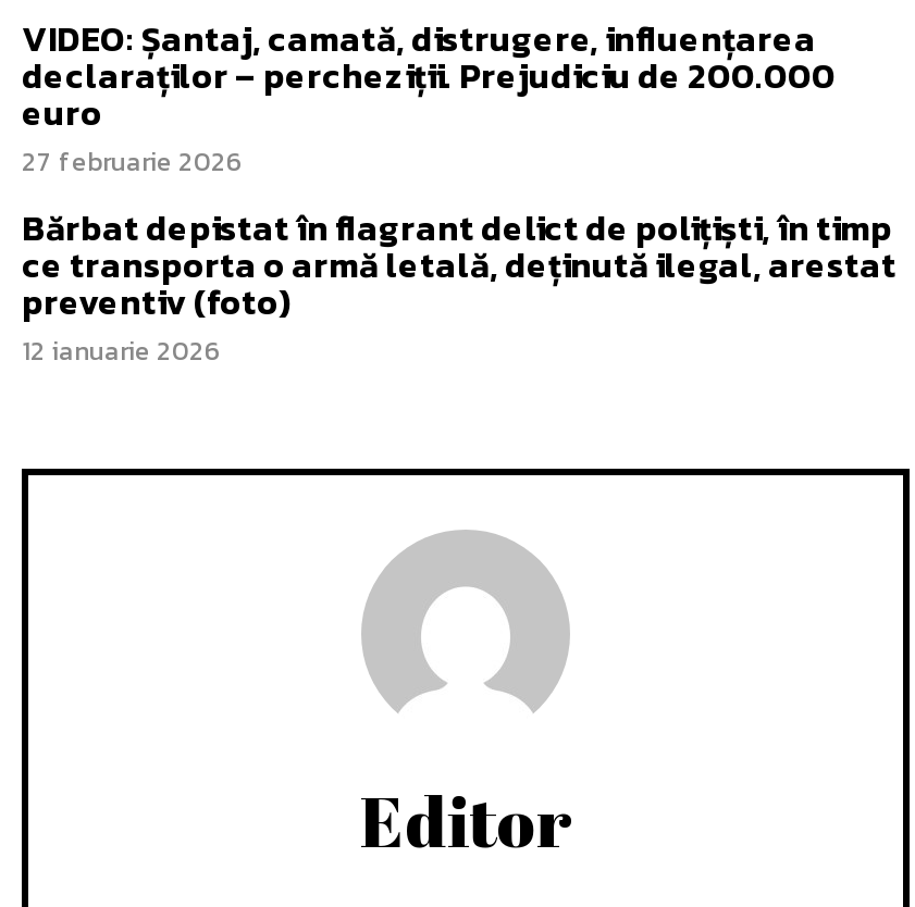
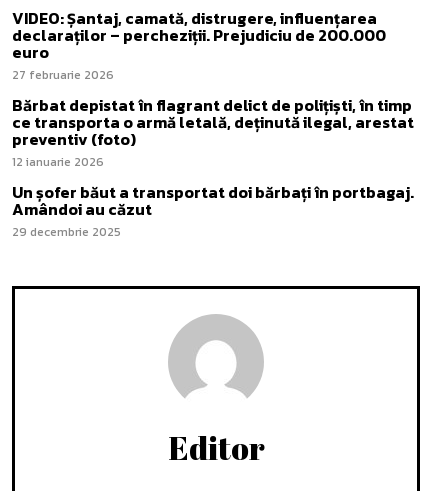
+ Un șofer băut a transportat doi bărbați în portbagaj.
+ Amândoi au căzut
+ 29 decembrie 2025
